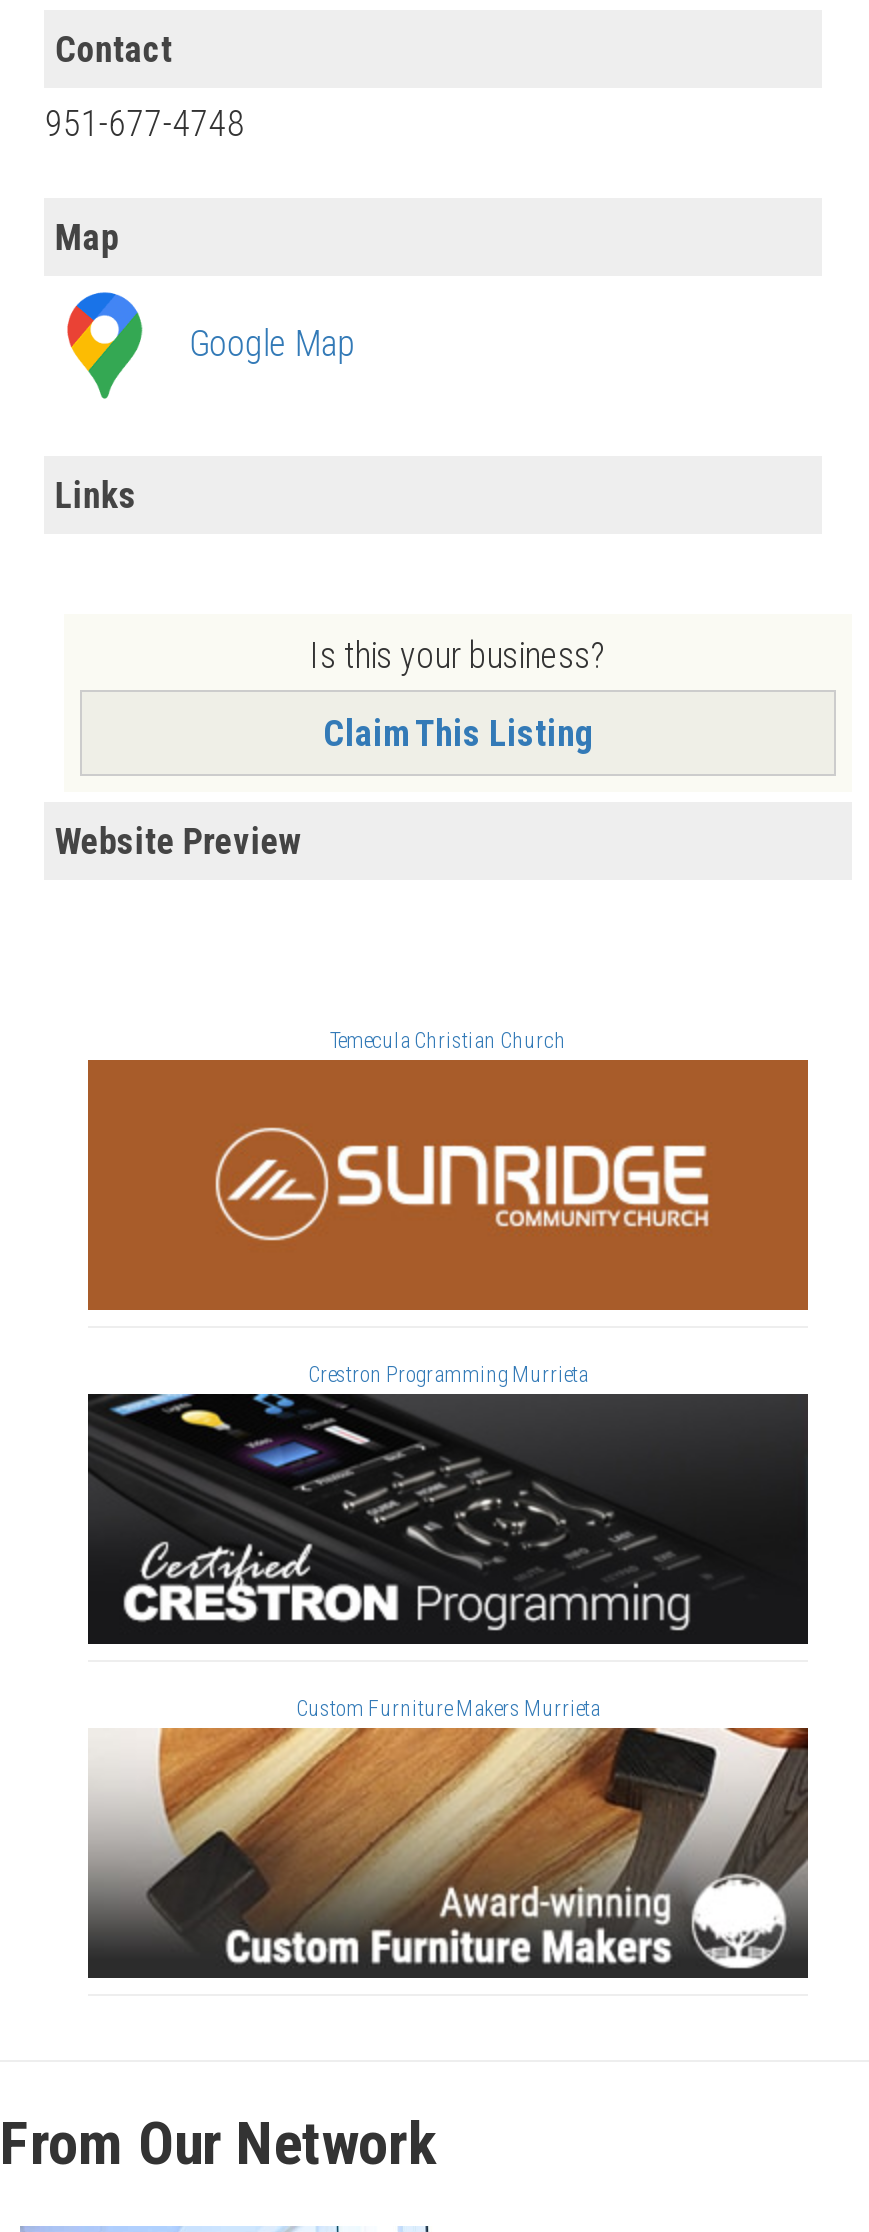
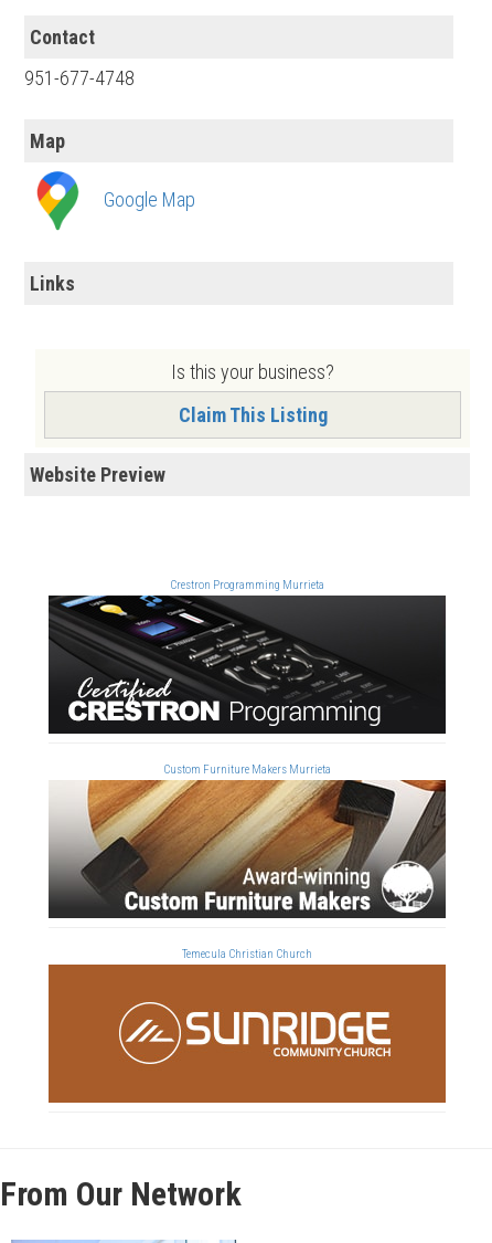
moved down: Temecula Christian Church

moved down: [image]

moved up: [image] | Crestron Programming Murrieta | Custom Furniture Makers Murrieta

moved up: [image]
